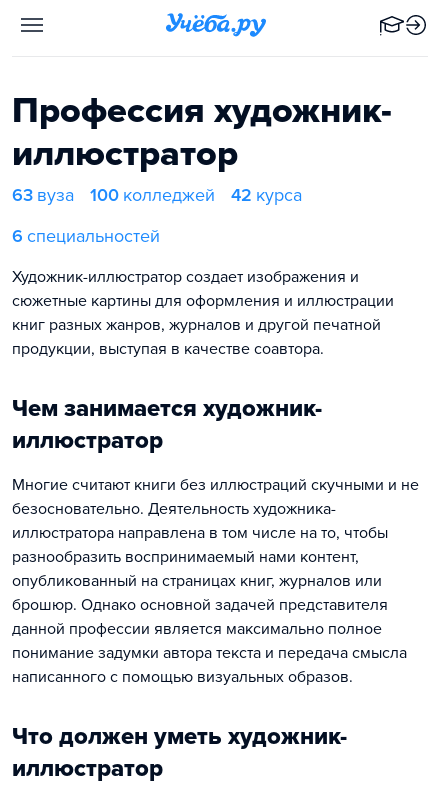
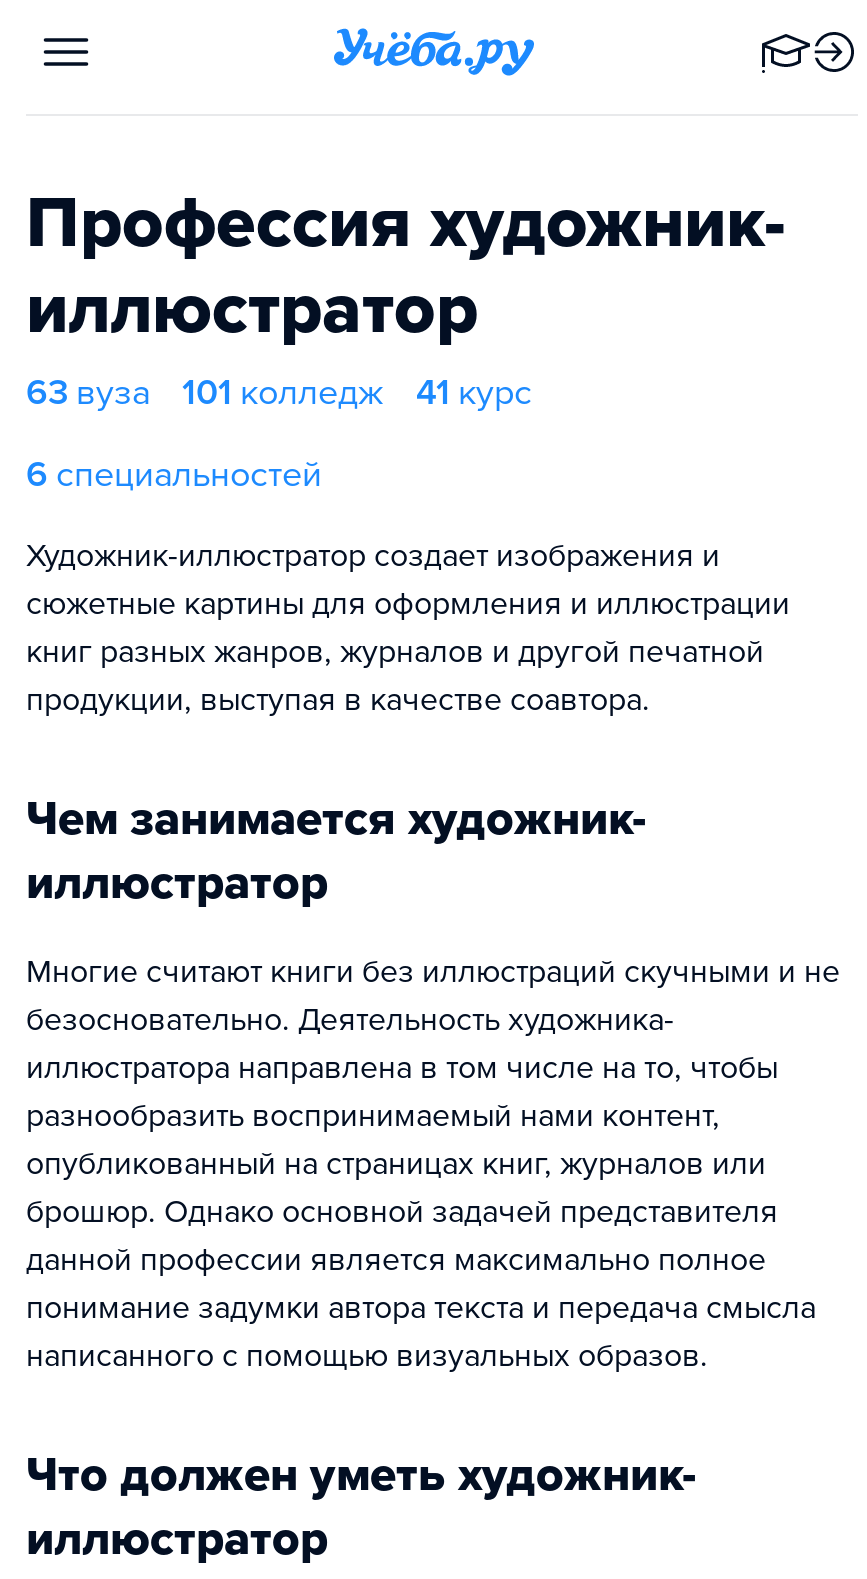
- 100 колледжей
- 42 курса
+ 101 колледж
+ 41 курс
